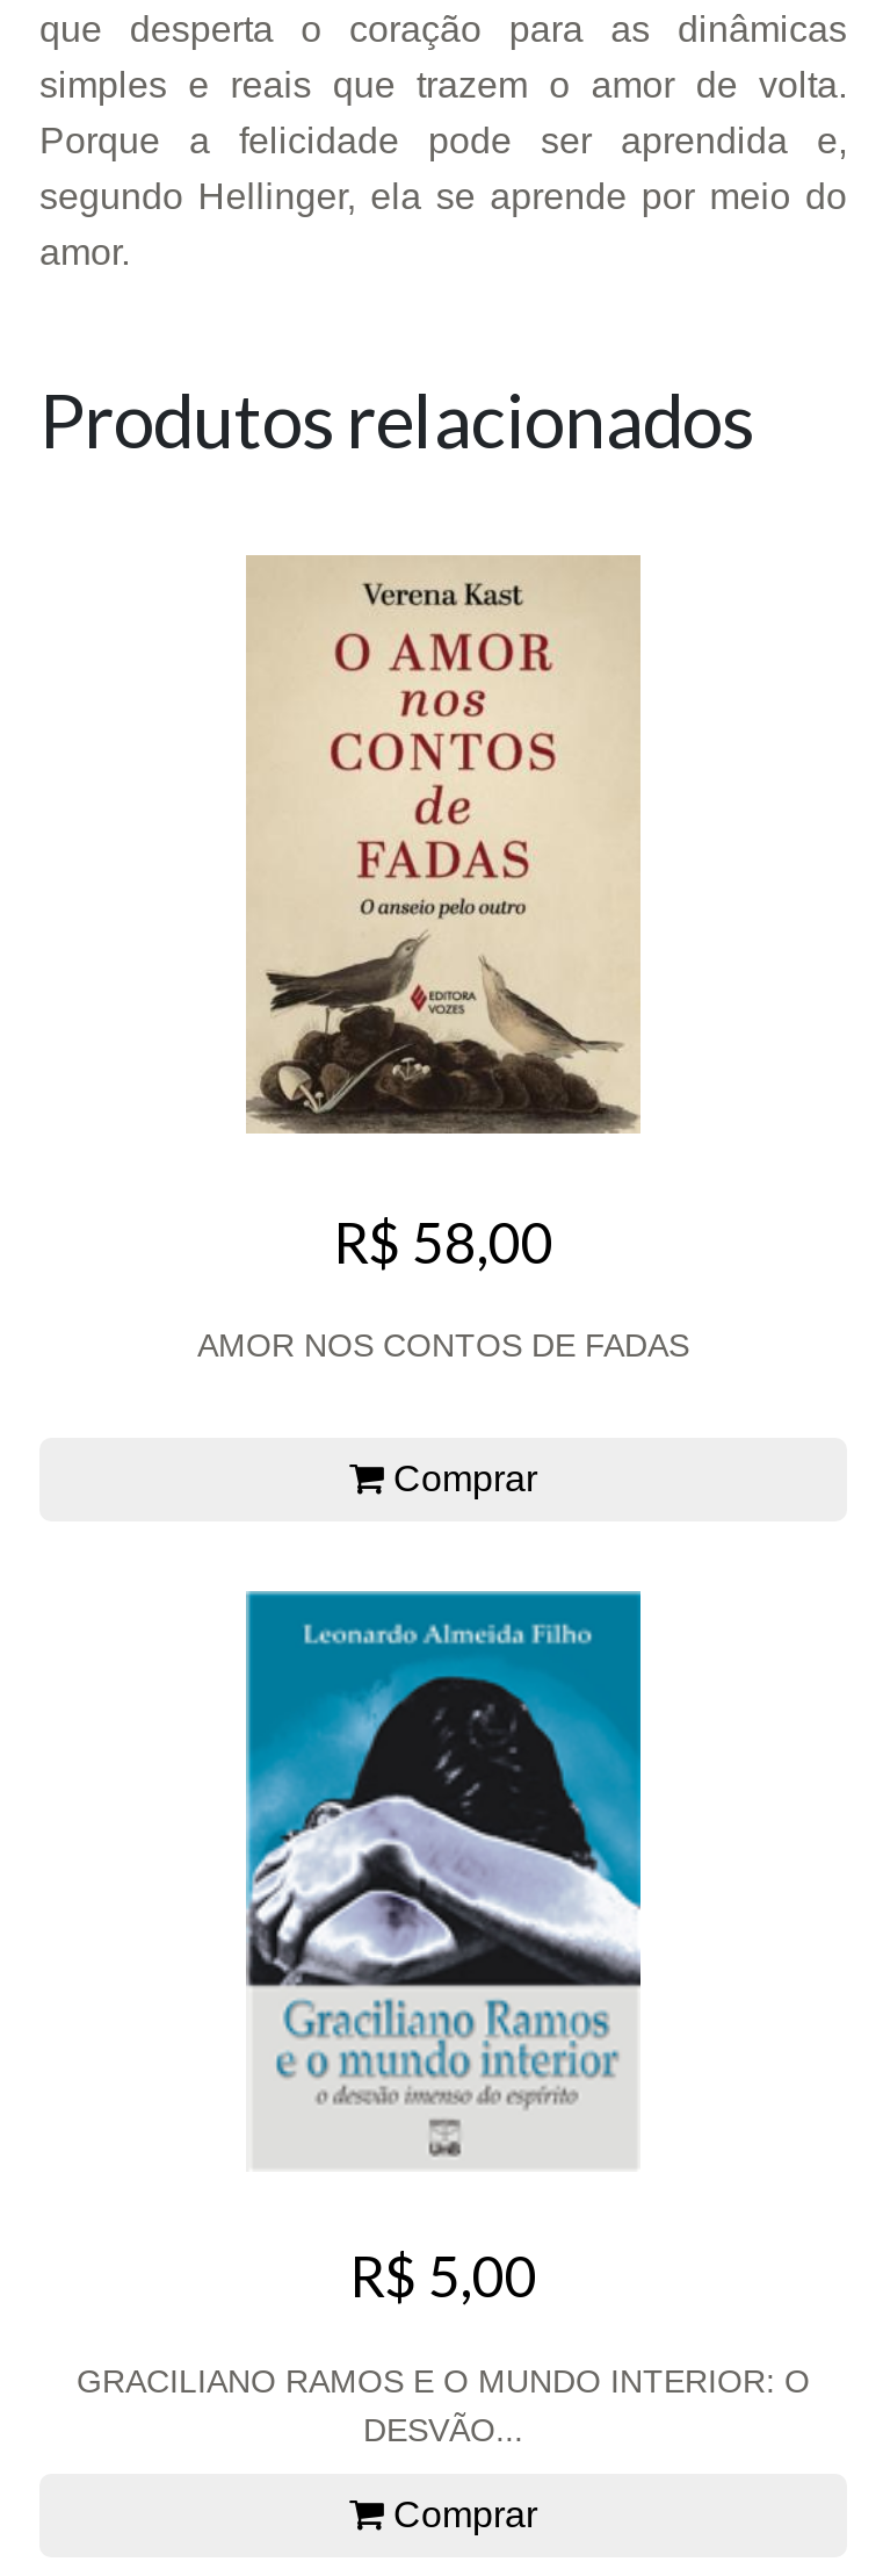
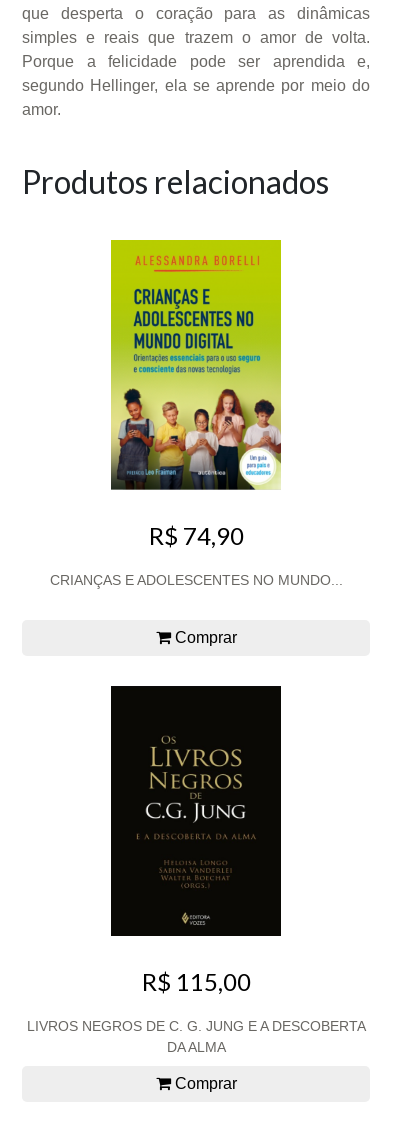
- [image]
- R$ 58,00
+ [image]
+ R$ 74,90

- AMOR NOS CONTOS DE FADAS
+ CRIANÇAS E ADOLESCENTES NO MUNDO...

- [image]
- R$ 5,00
+ [image]
+ R$ 115,00

- GRACILIANO RAMOS E O MUNDO INTERIOR: O
- DESVÃO...
+ LIVROS NEGROS DE C. G. JUNG E A DESCOBERTA
+ DA ALMA
